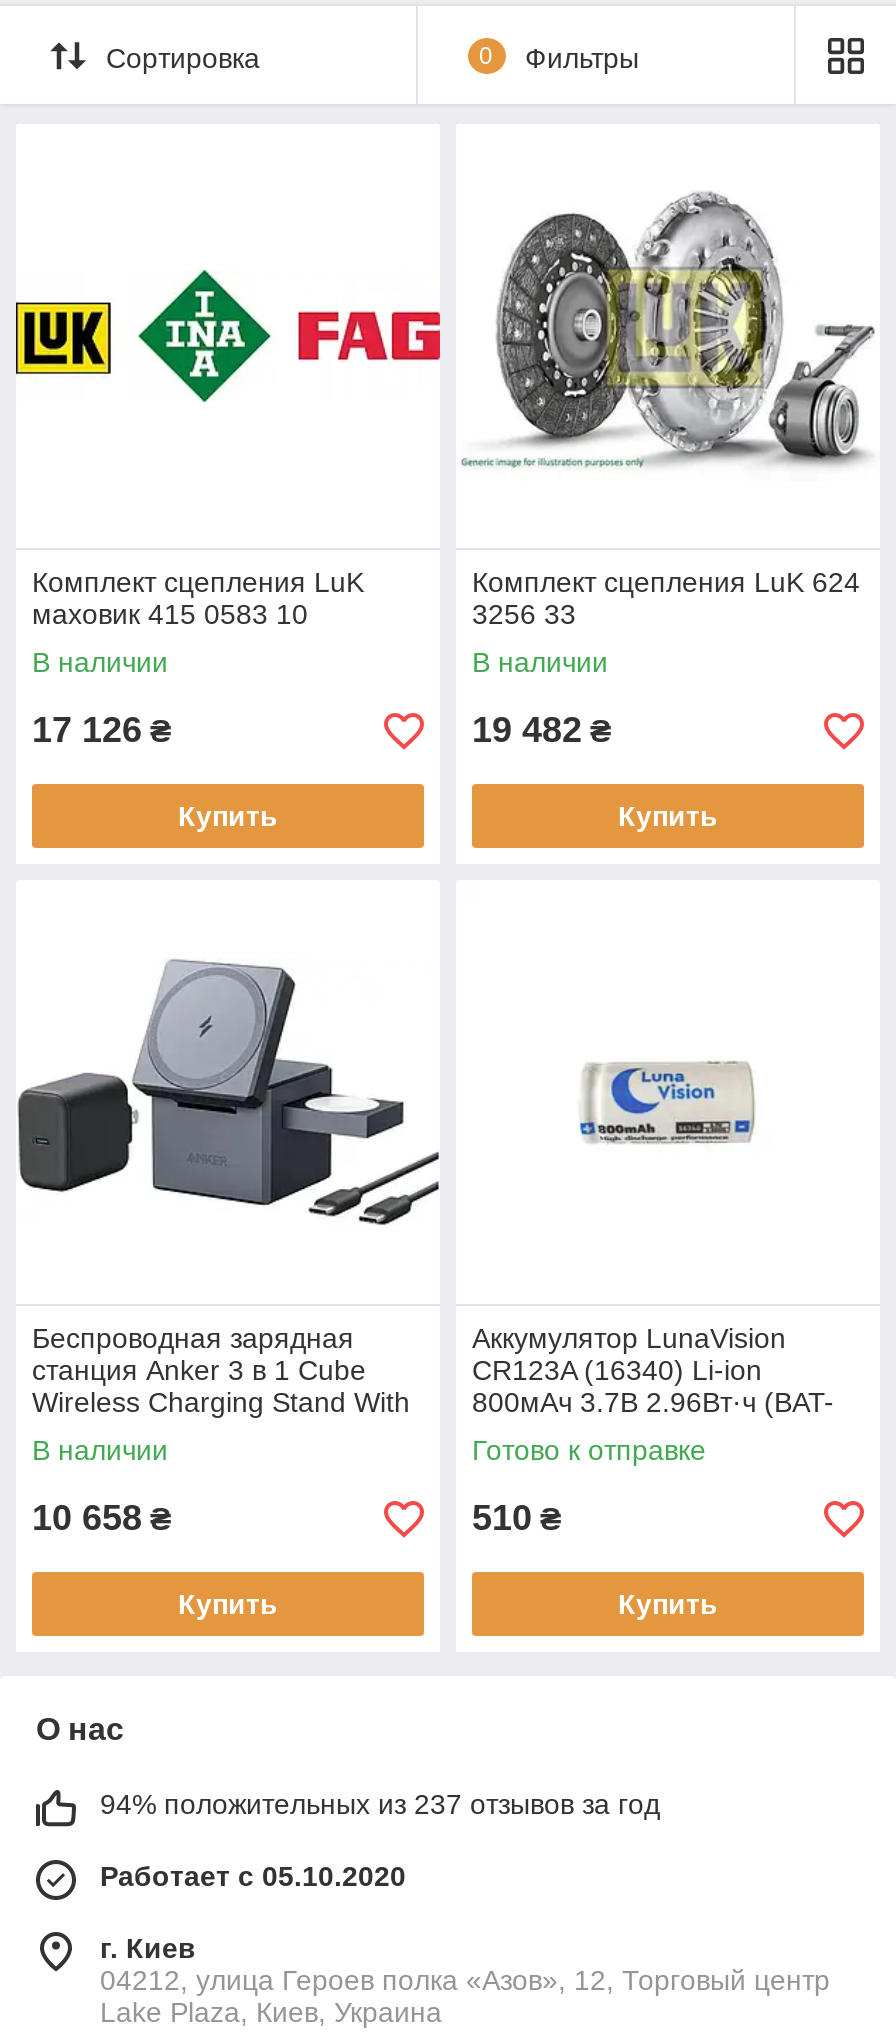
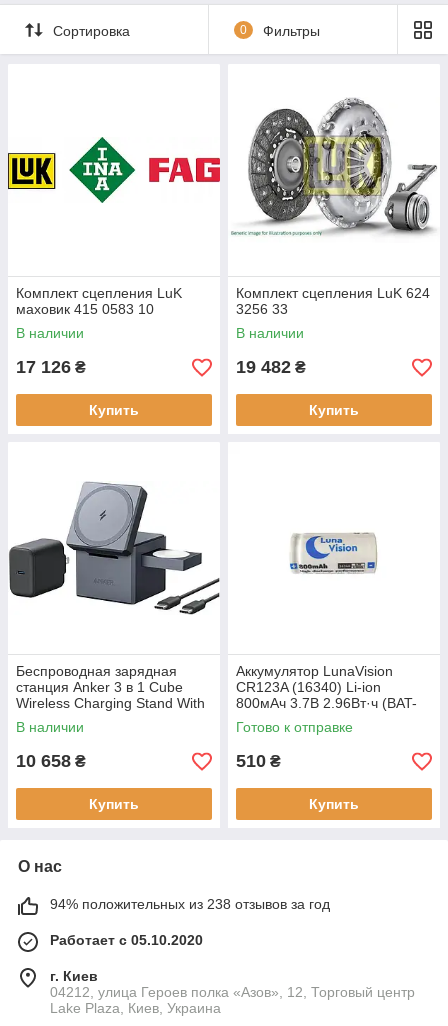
- 94% положительных из 237 отзывов за год
+ 94% положительных из 238 отзывов за год
